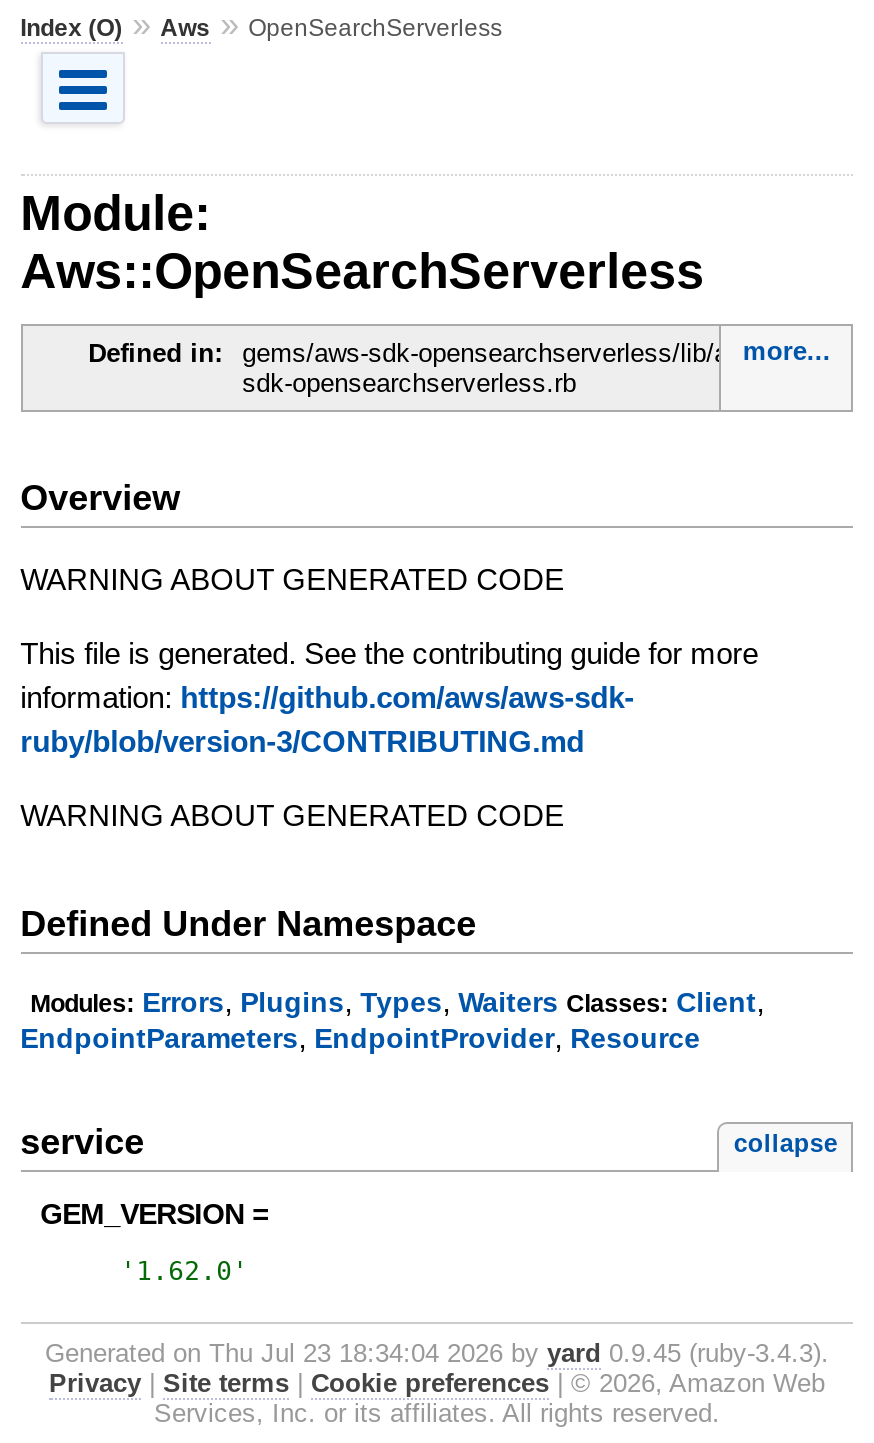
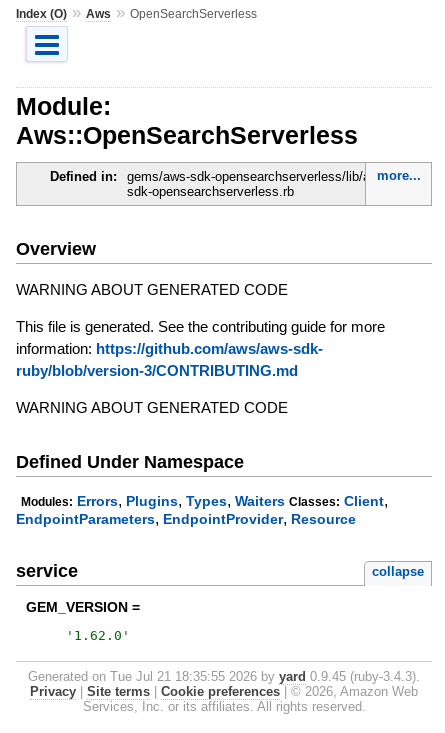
- Generated on Thu Jul 23 18:34:04 2026 by yard 0.9.45 (ruby-3.4.3).
+ Generated on Tue Jul 21 18:35:55 2026 by yard 0.9.45 (ruby-3.4.3).
